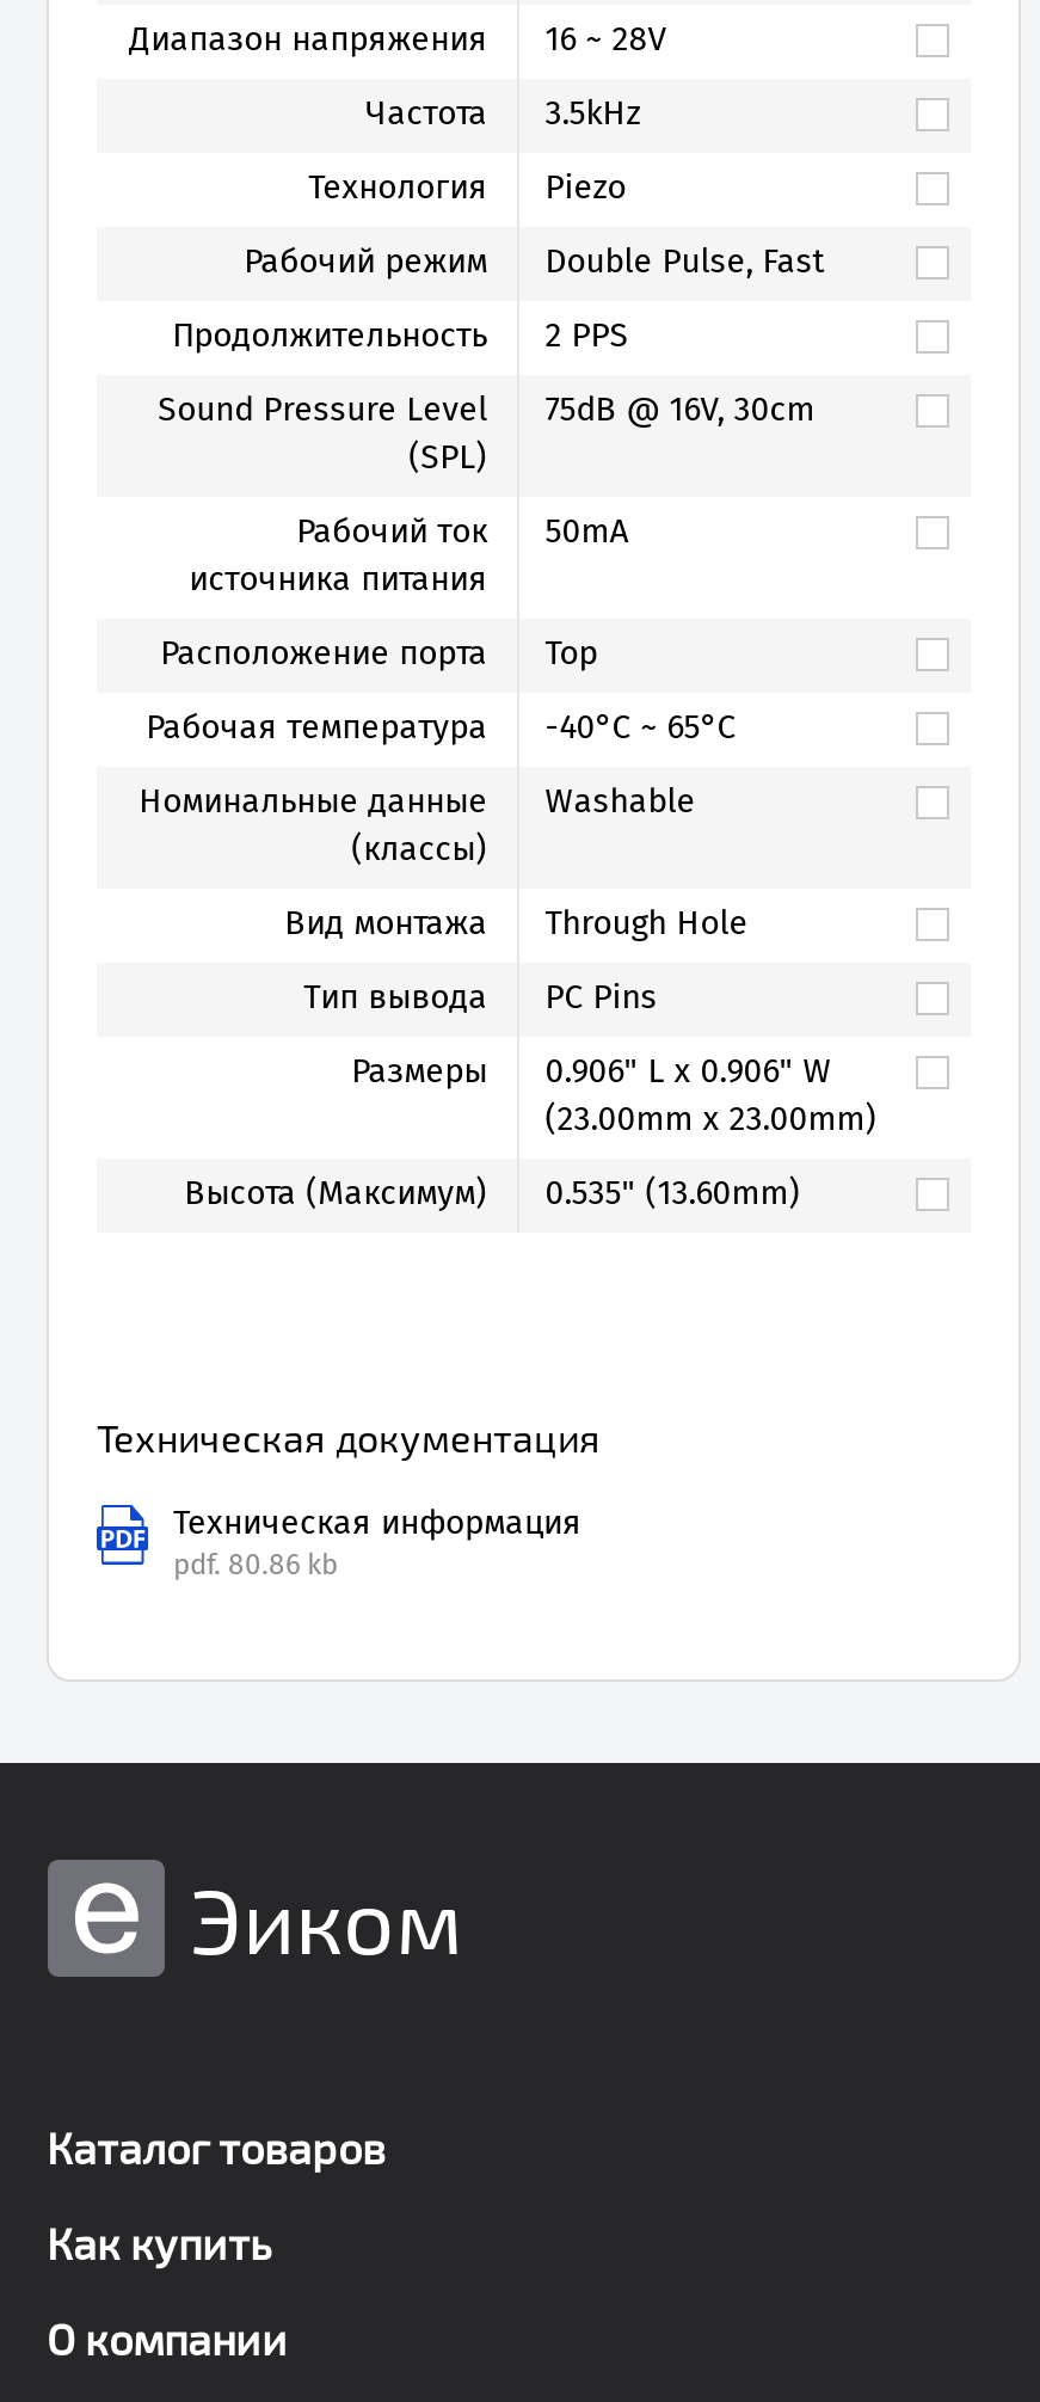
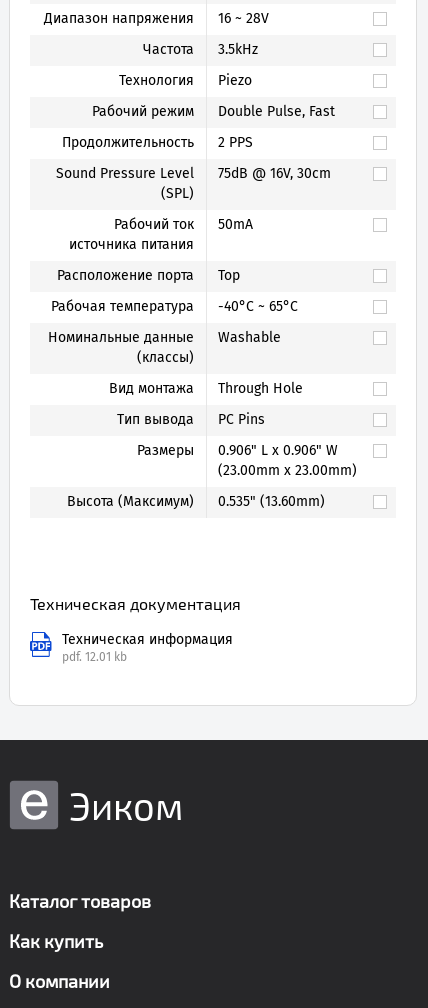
- pdf. 80.86 kb
+ pdf. 12.01 kb
